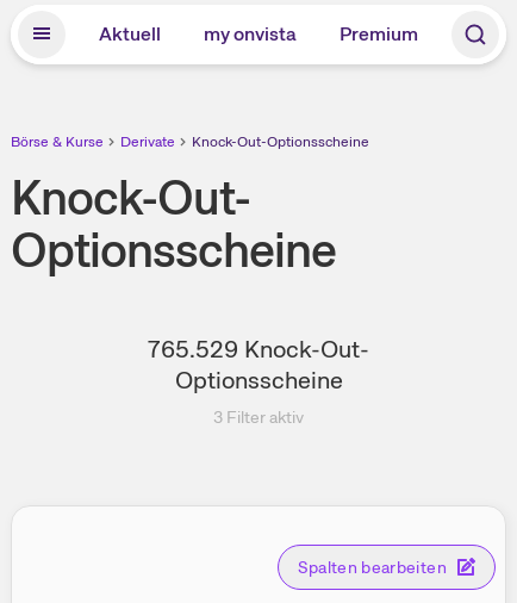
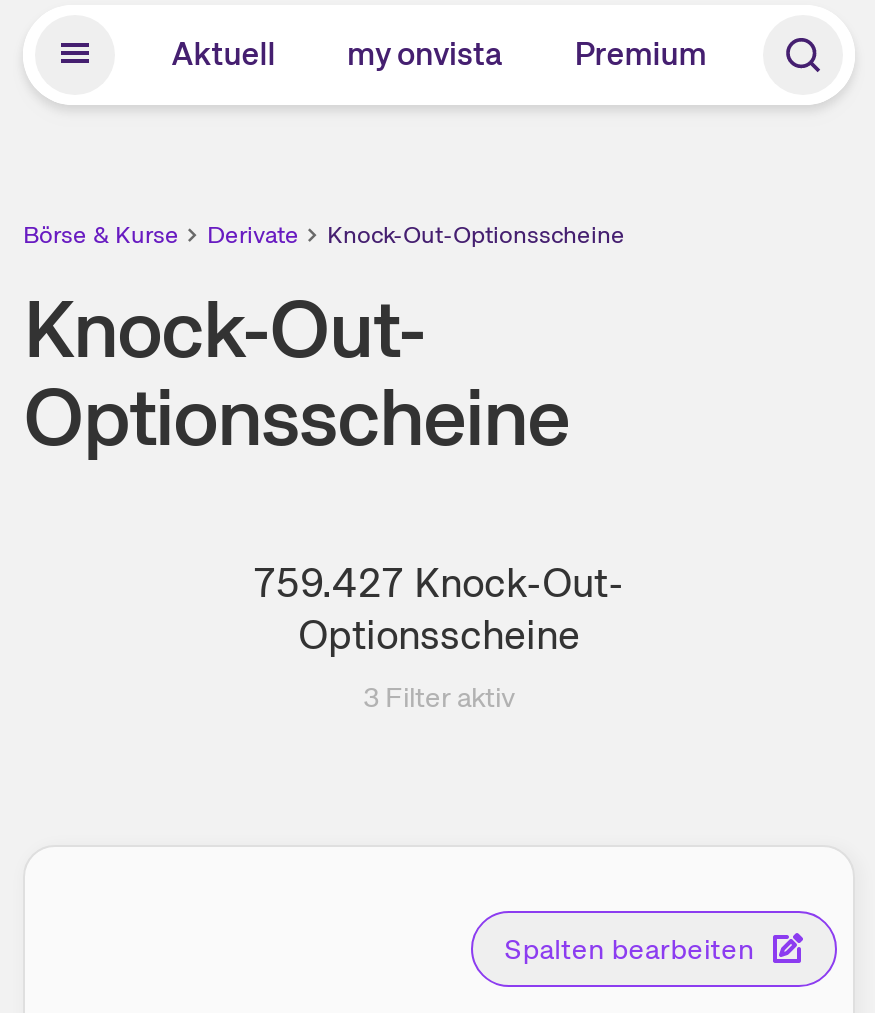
- 765.529 Knock-Out-
+ 759.427 Knock-Out-
